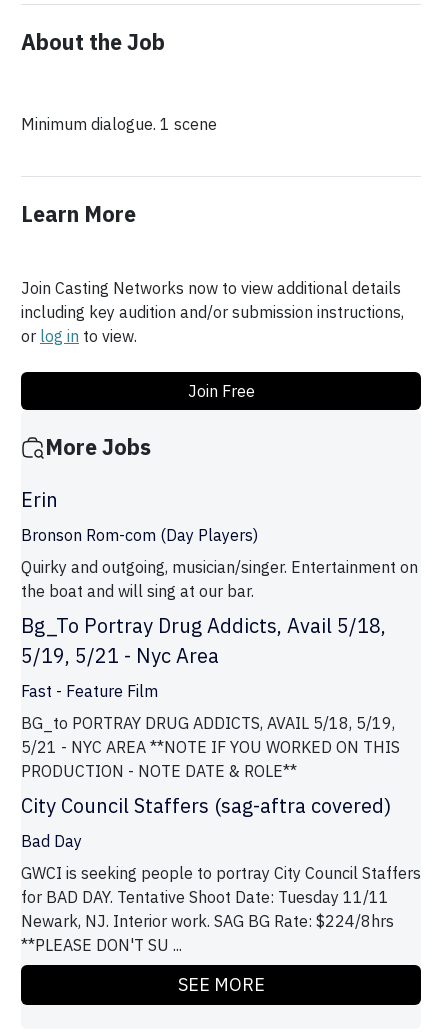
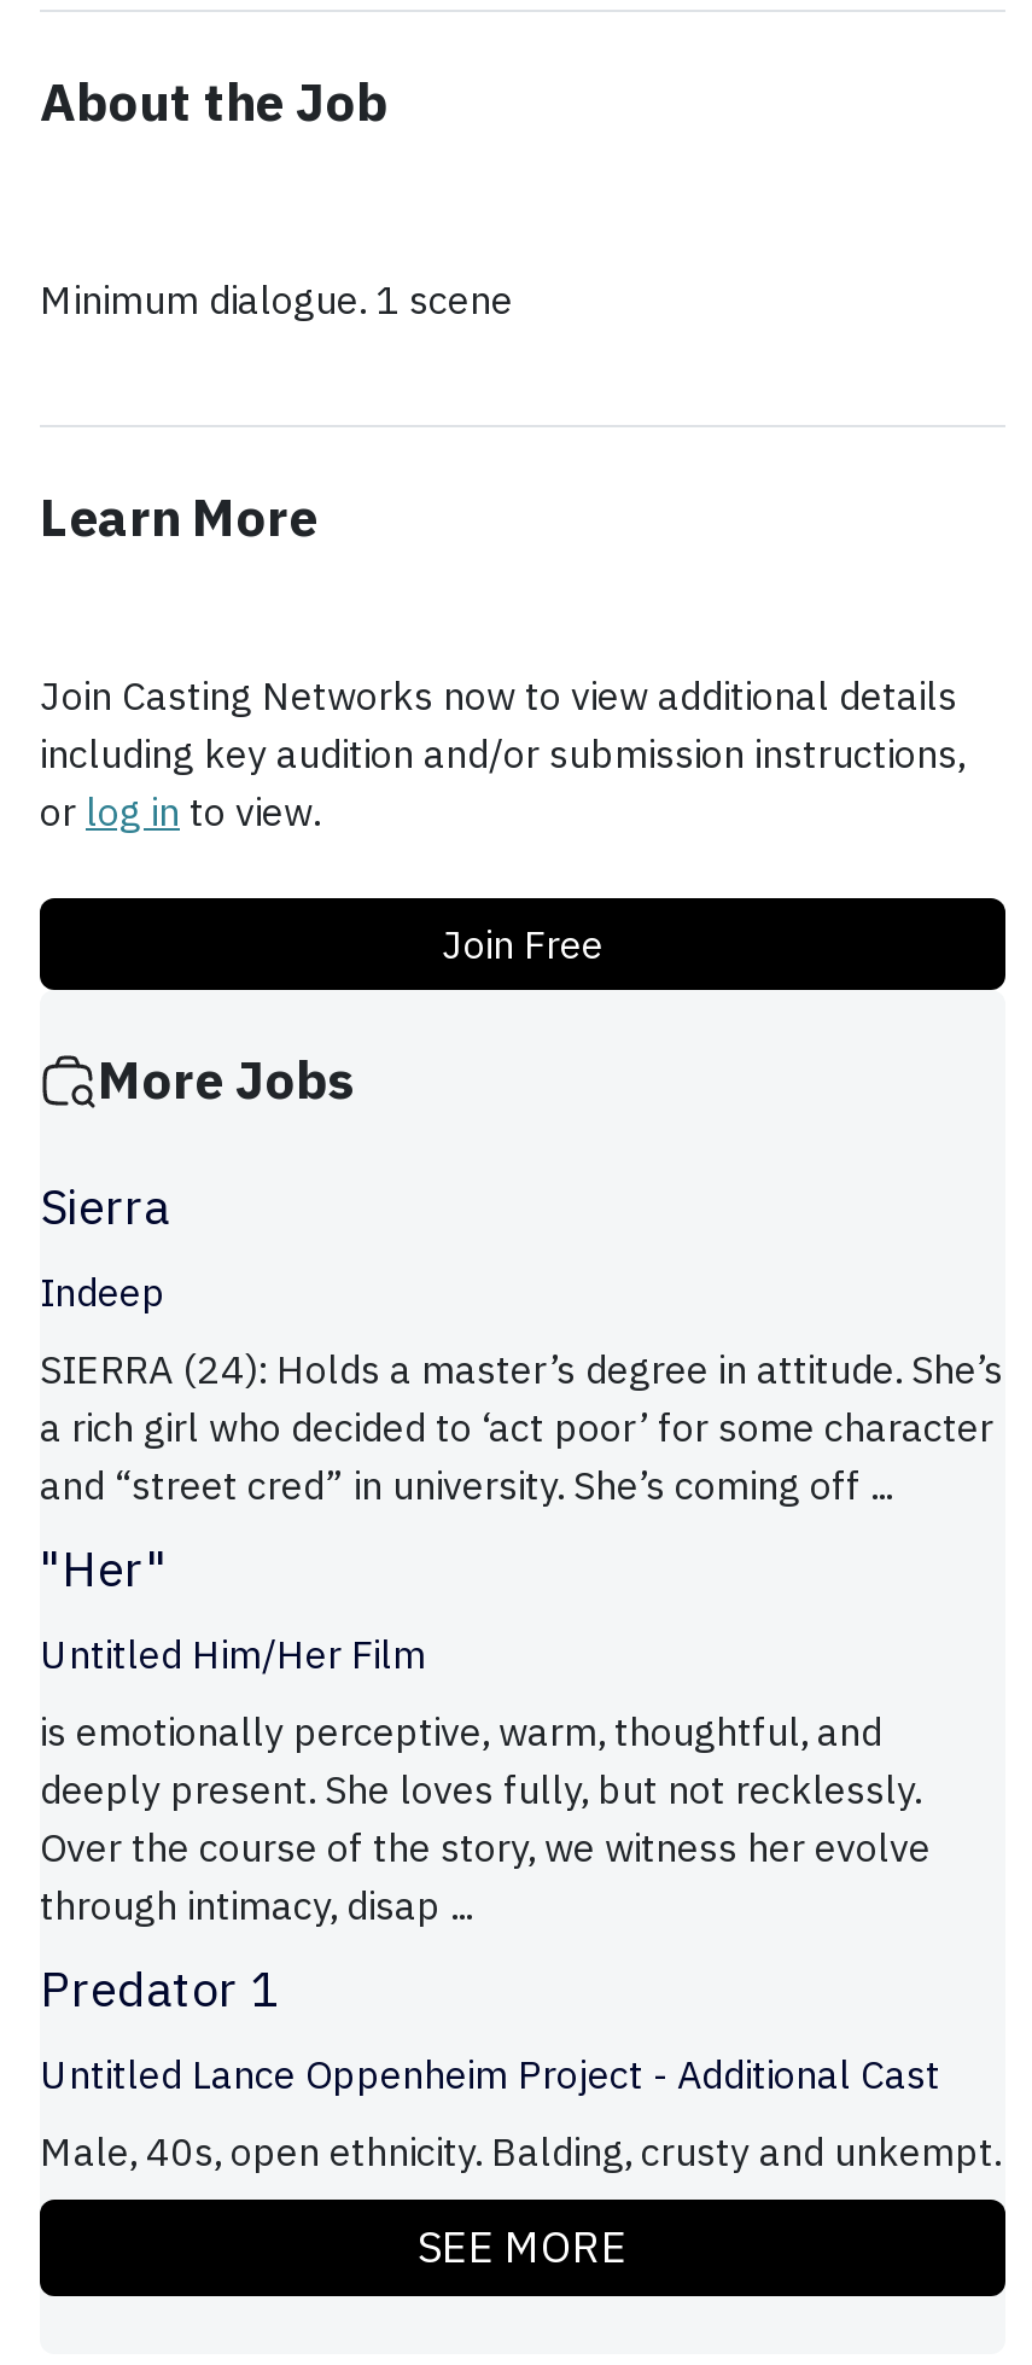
- Erin
- Bronson Rom-com (Day Players)
+ Sierra
+ Indeep

- Quirky and outgoing, musician/singer. Entertainment on
- the boat and will sing at our bar.
- Bg_To Portray Drug Addicts, Avail 5/18,
- 5/19, 5/21 - Nyc Area
- Fast - Feature Film
+ SIERRA (24): Holds a master’s degree in attitude. She’s
+ a rich girl who decided to ‘act poor’ for some character
+ and “street cred” in university. She’s coming off ...
+ "Her"
+ Untitled Him/Her Film

- BG_to PORTRAY DRUG ADDICTS, AVAIL 5/18, 5/19,
- 5/21 - NYC AREA **NOTE IF YOU WORKED ON THIS
- PRODUCTION - NOTE DATE & ROLE**
- City Council Staffers (sag-aftra covered)
- Bad Day
+ is emotionally perceptive, warm, thoughtful, and
+ deeply present. She loves fully, but not recklessly.
+ Over the course of the story, we witness her evolve
+ through intimacy, disap ...
+ Predator 1
+ Untitled Lance Oppenheim Project - Additional Cast

- GWCI is seeking people to portray City Council Staffers
- for BAD DAY. Tentative Shoot Date: Tuesday 11/11
- Newark, NJ. Interior work. SAG BG Rate: $224/8hrs
- **PLEASE DON'T SU ...
+ Male, 40s, open ethnicity. Balding, crusty and unkempt.
